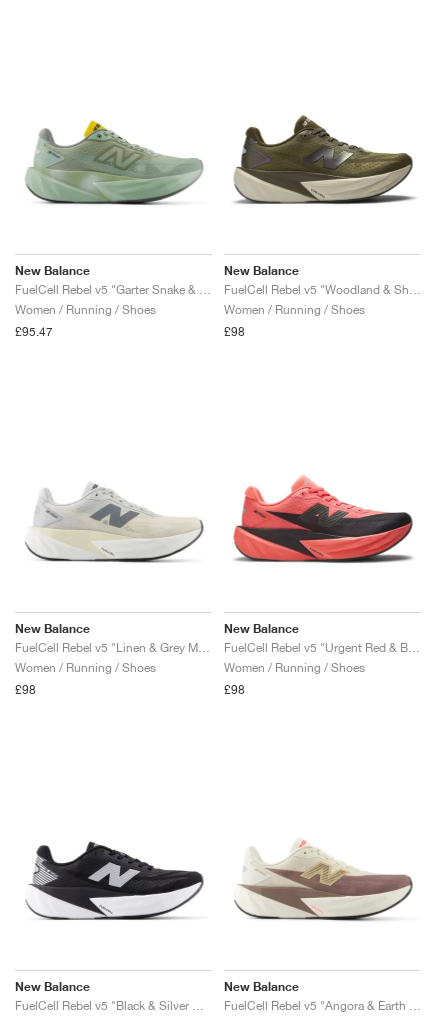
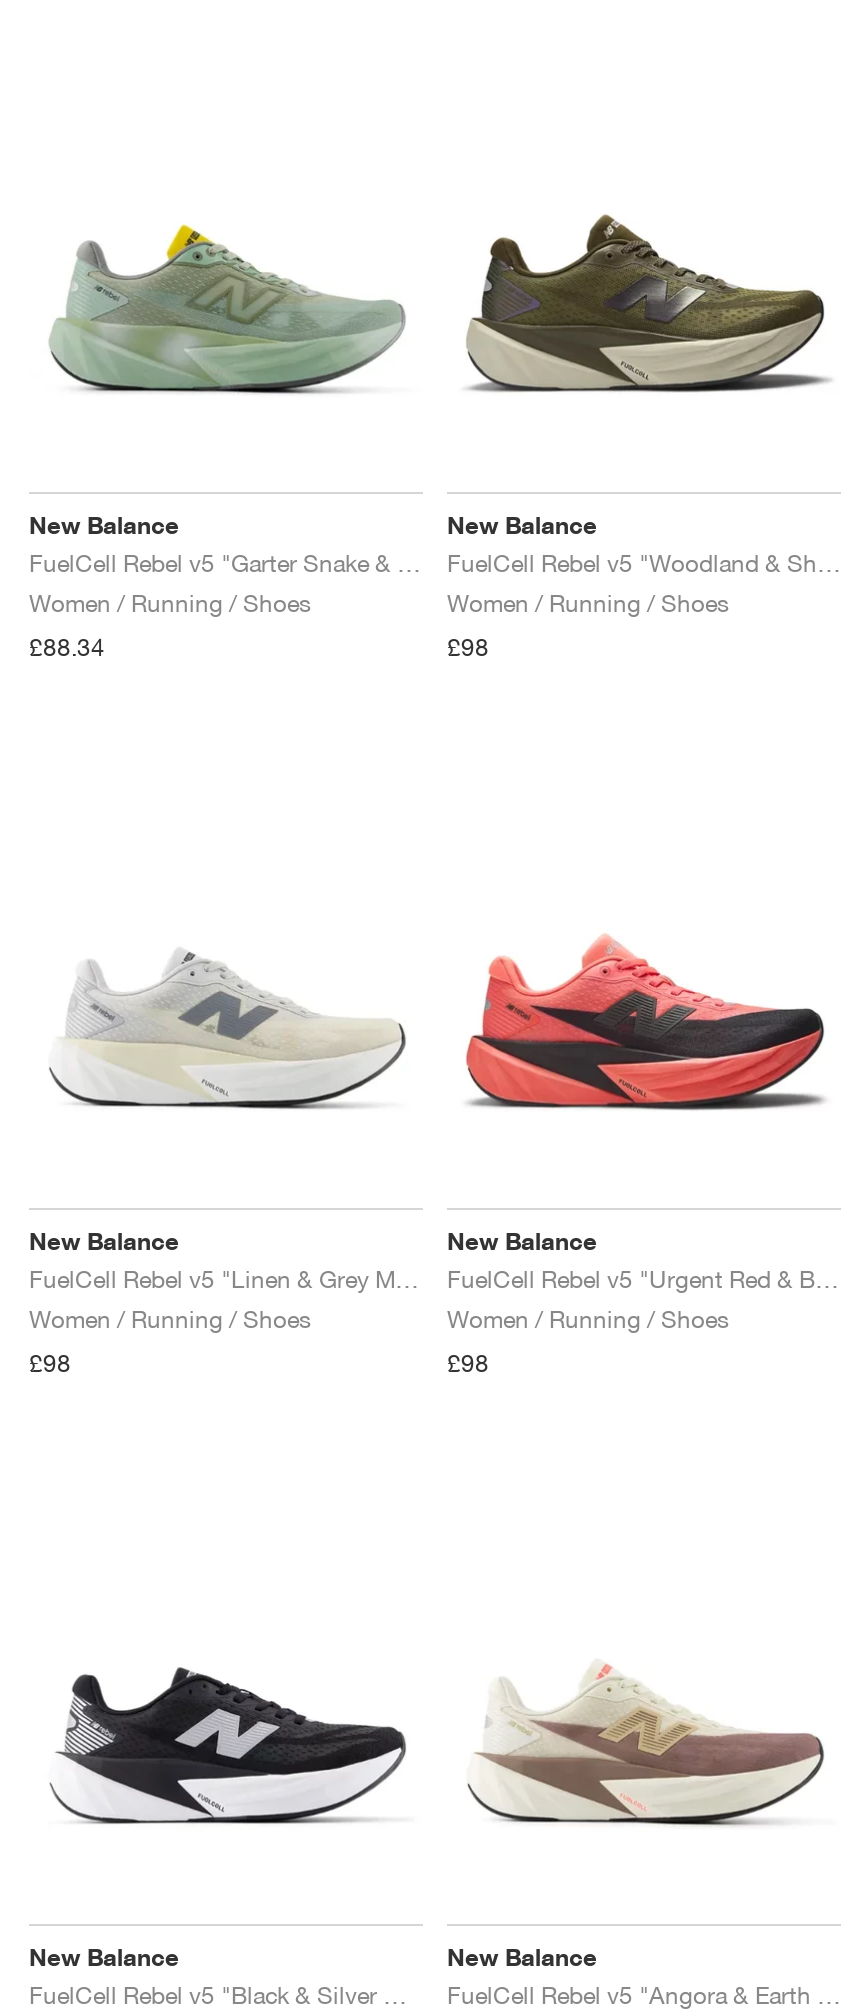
- £95.47
+ £88.34
